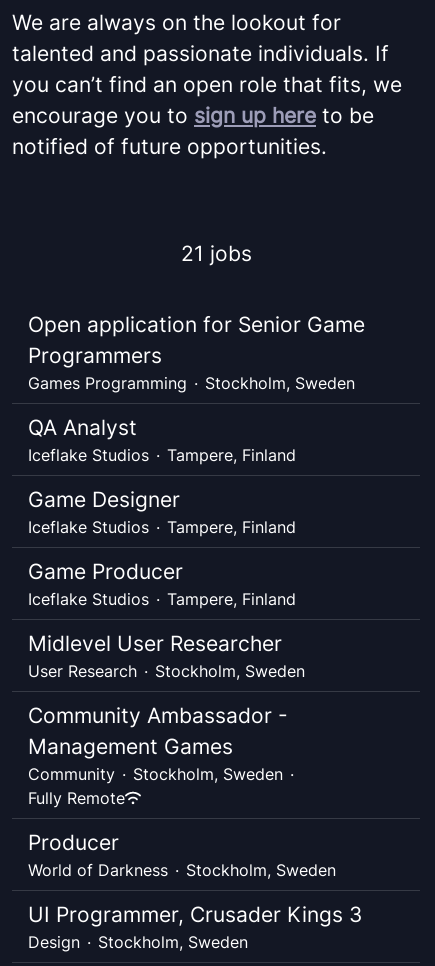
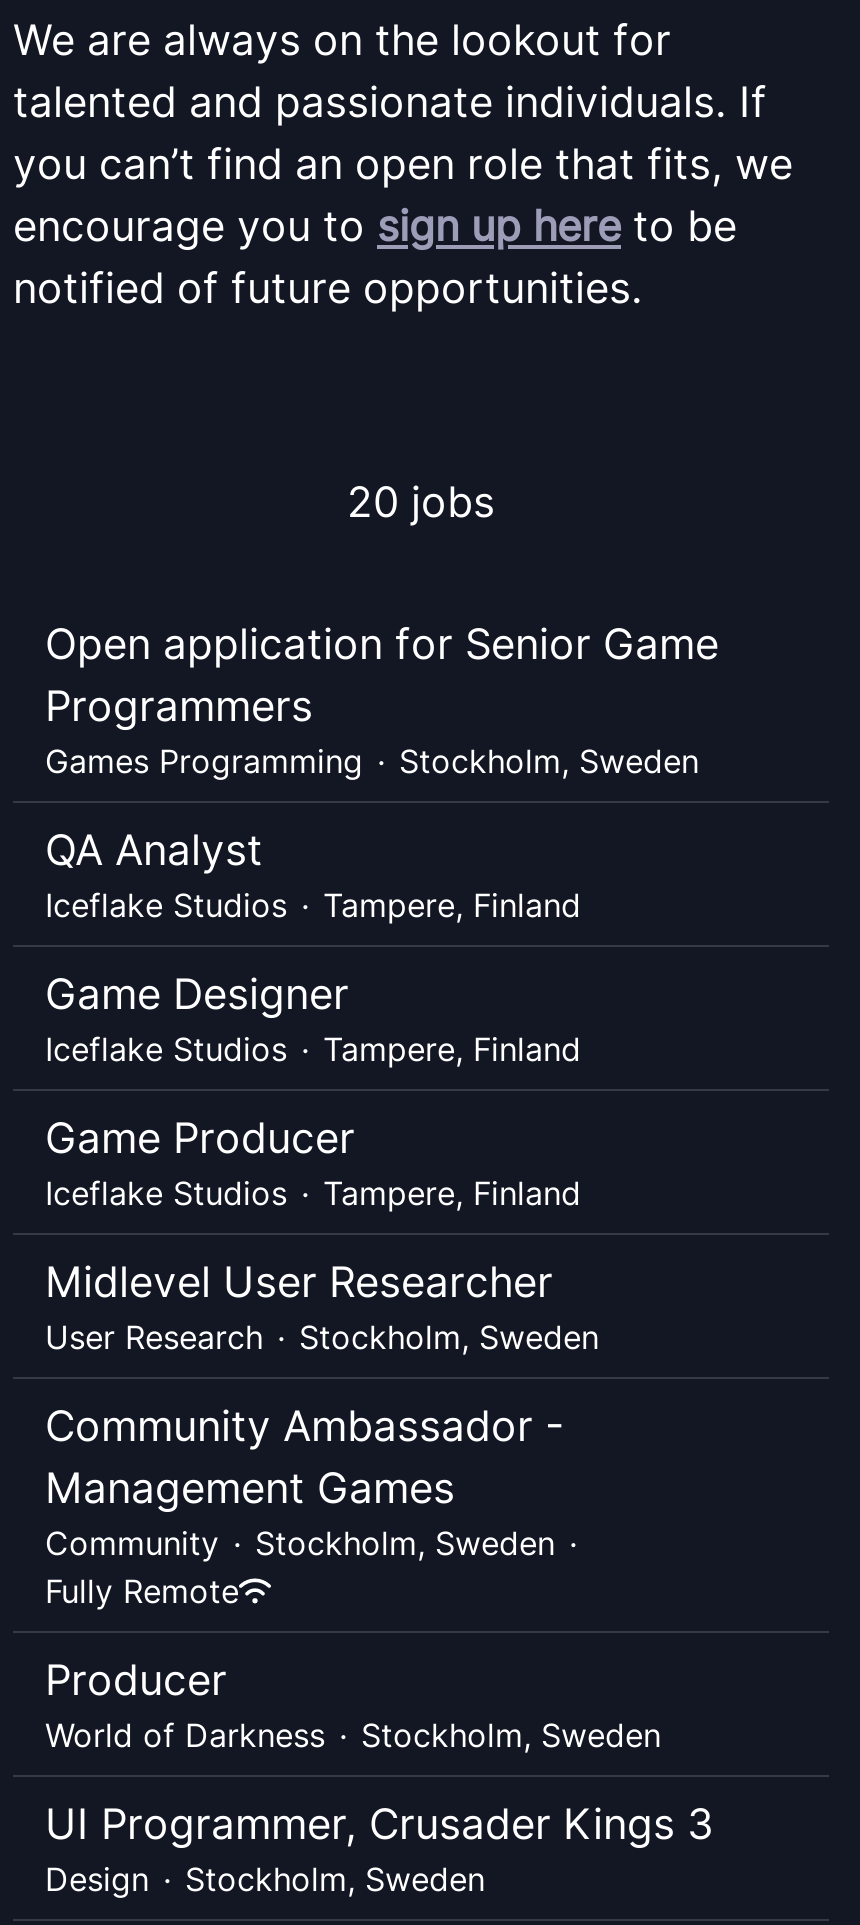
- 21 jobs
+ 20 jobs
